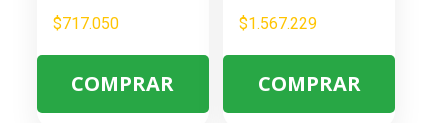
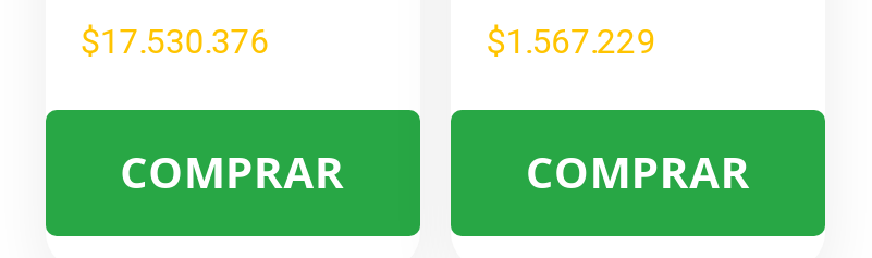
- $717.050
+ $17.530.376
